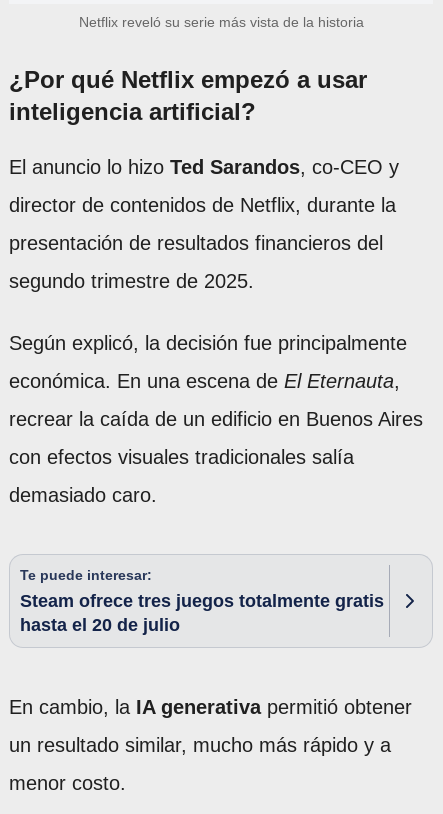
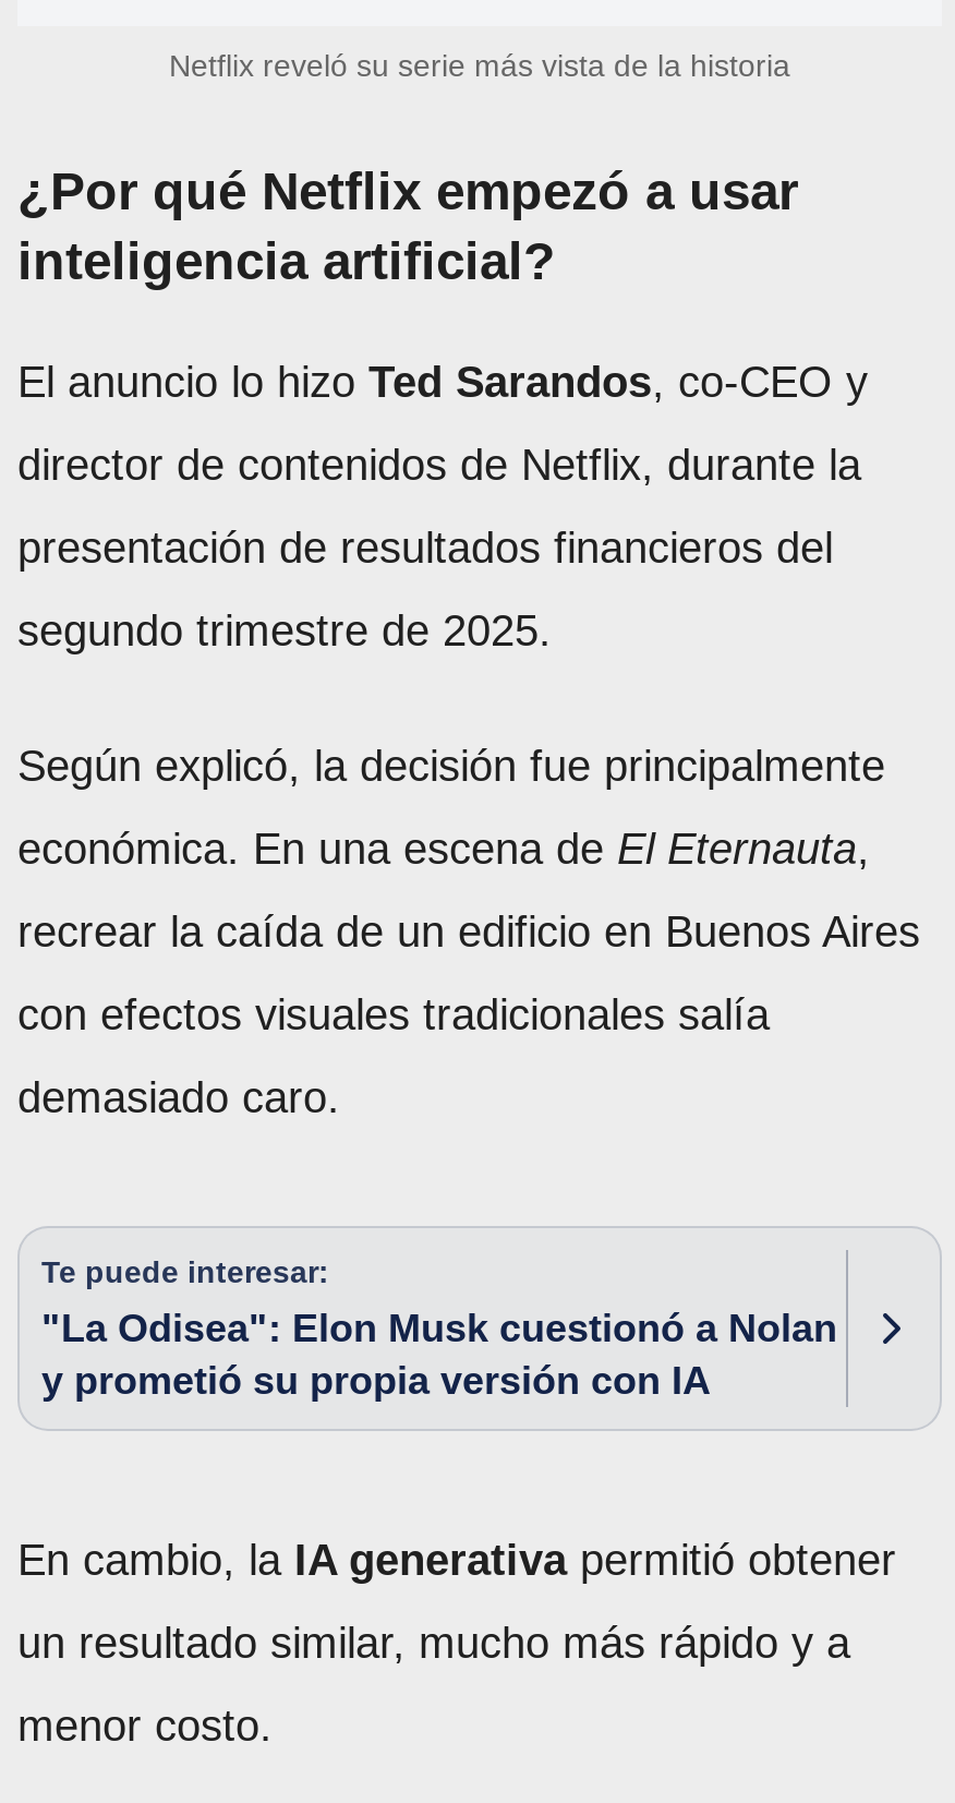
- Steam ofrece tres juegos totalmente gratis
- hasta el 20 de julio
+ "La Odisea": Elon Musk cuestionó a Nolan
+ y prometió su propia versión con IA
